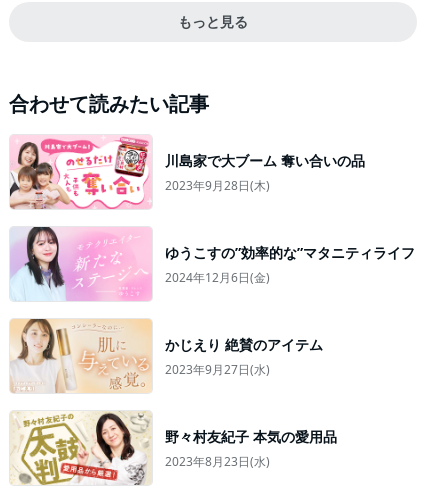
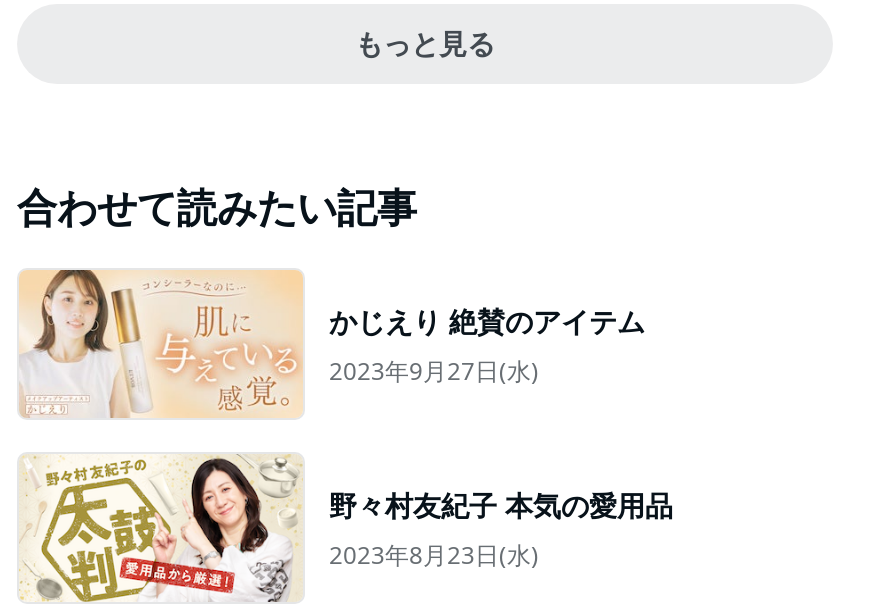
- [image]
- 川島家で大ブーム 奪い合いの品
- 2023年9月28日(木)

- [image]
- ゆうこすの”効率的な”マタニティライフ
- 2024年12月6日(金)
